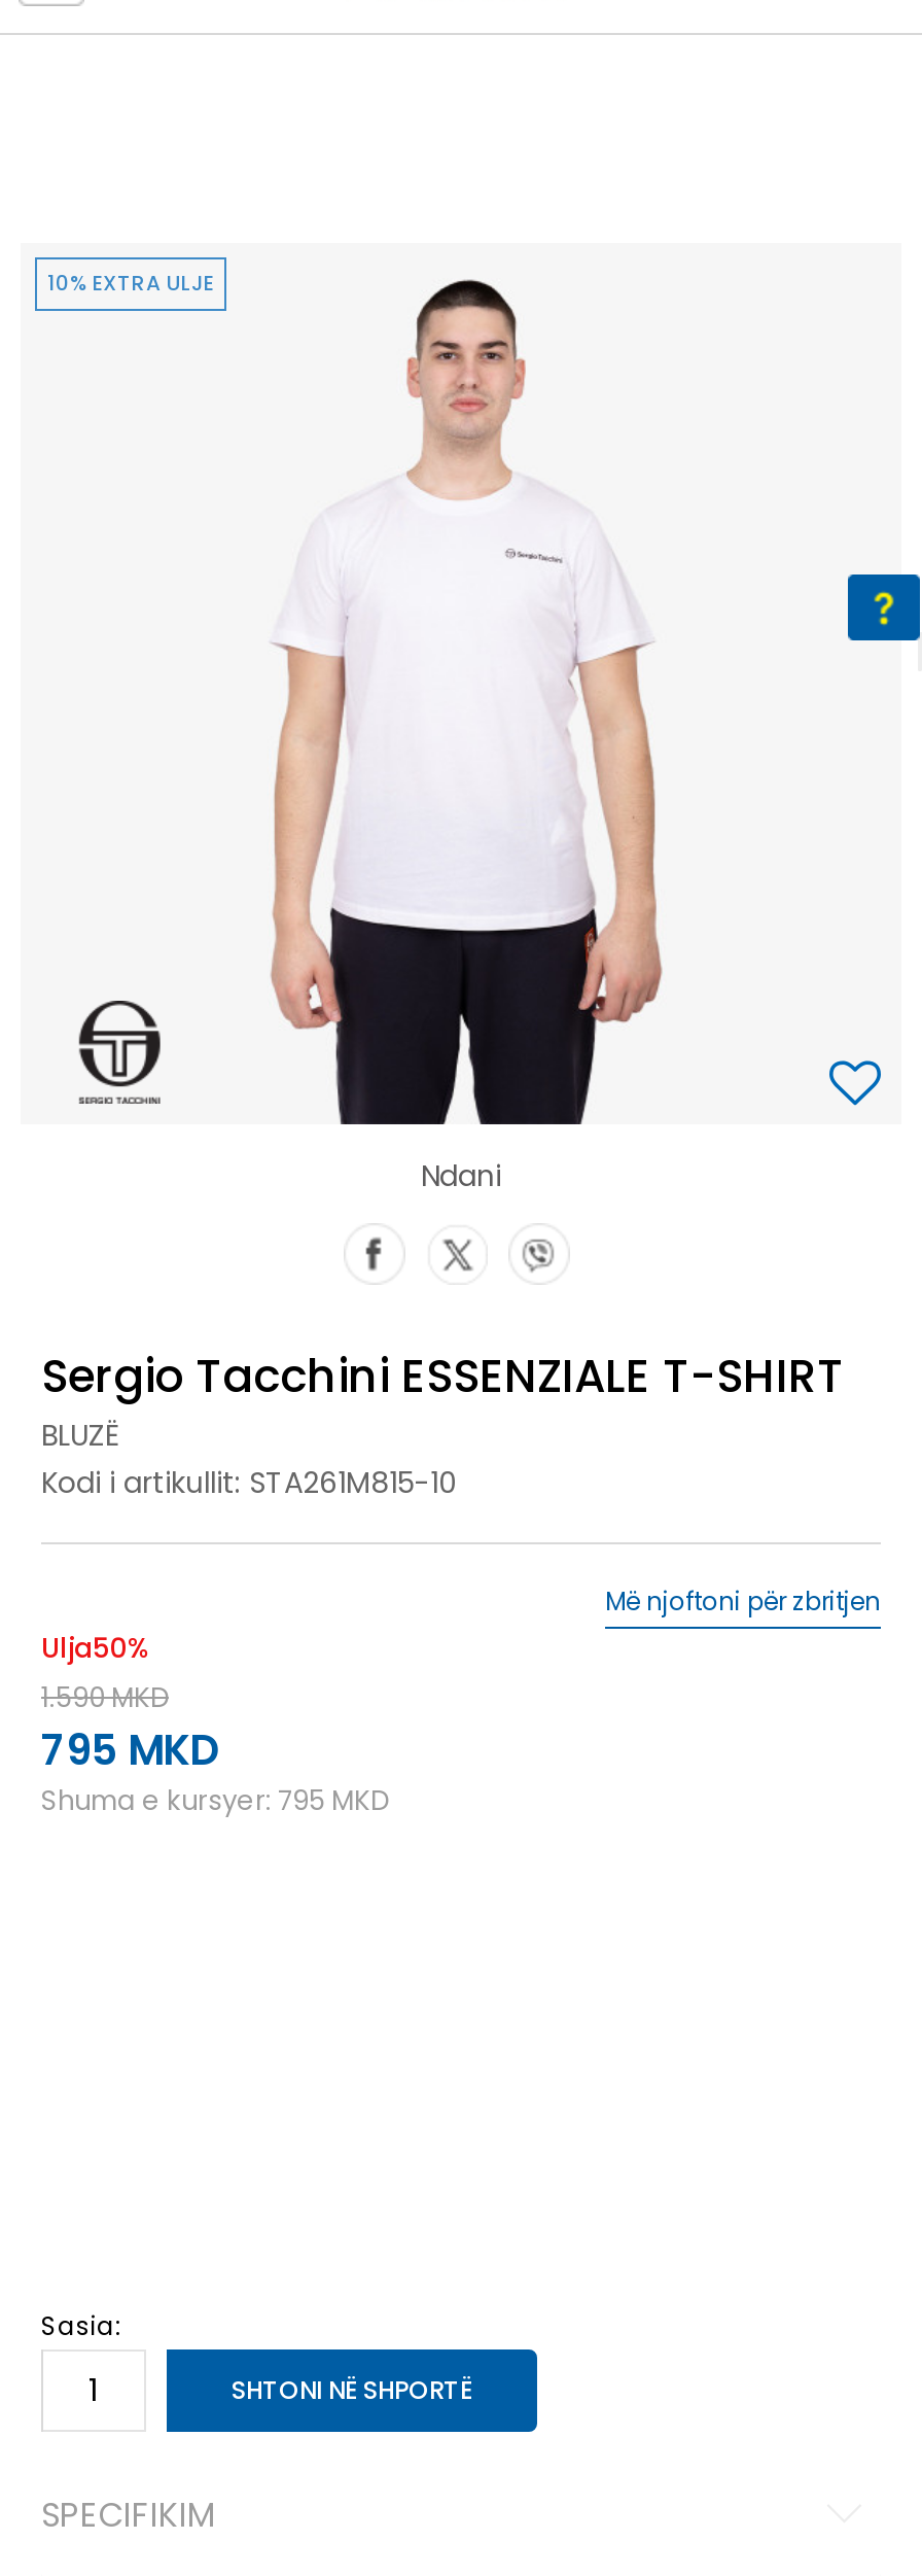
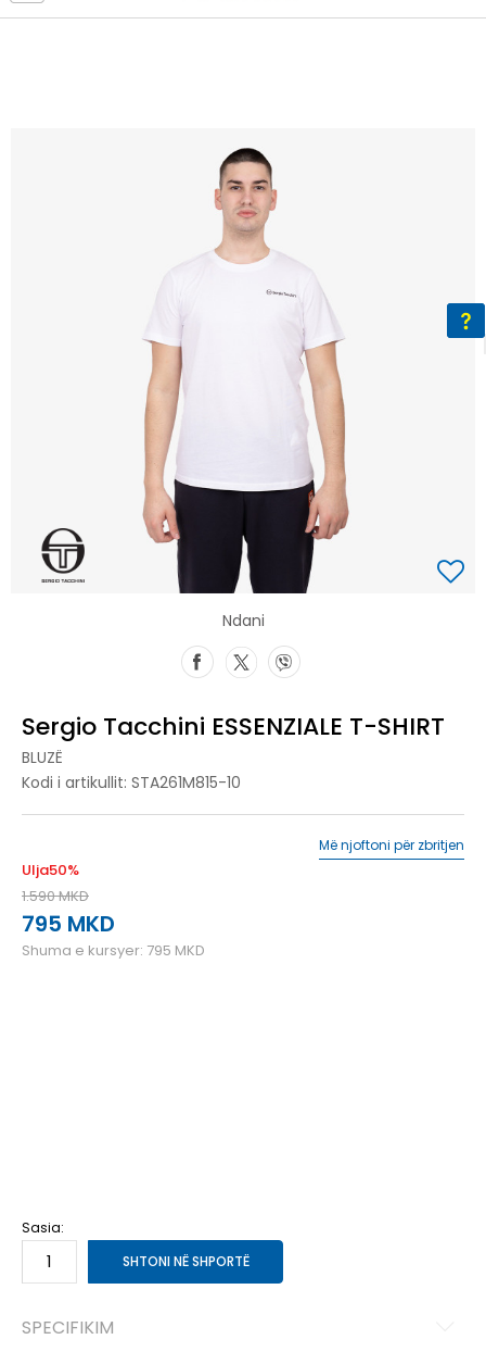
- 10% EXTRA ULJE
